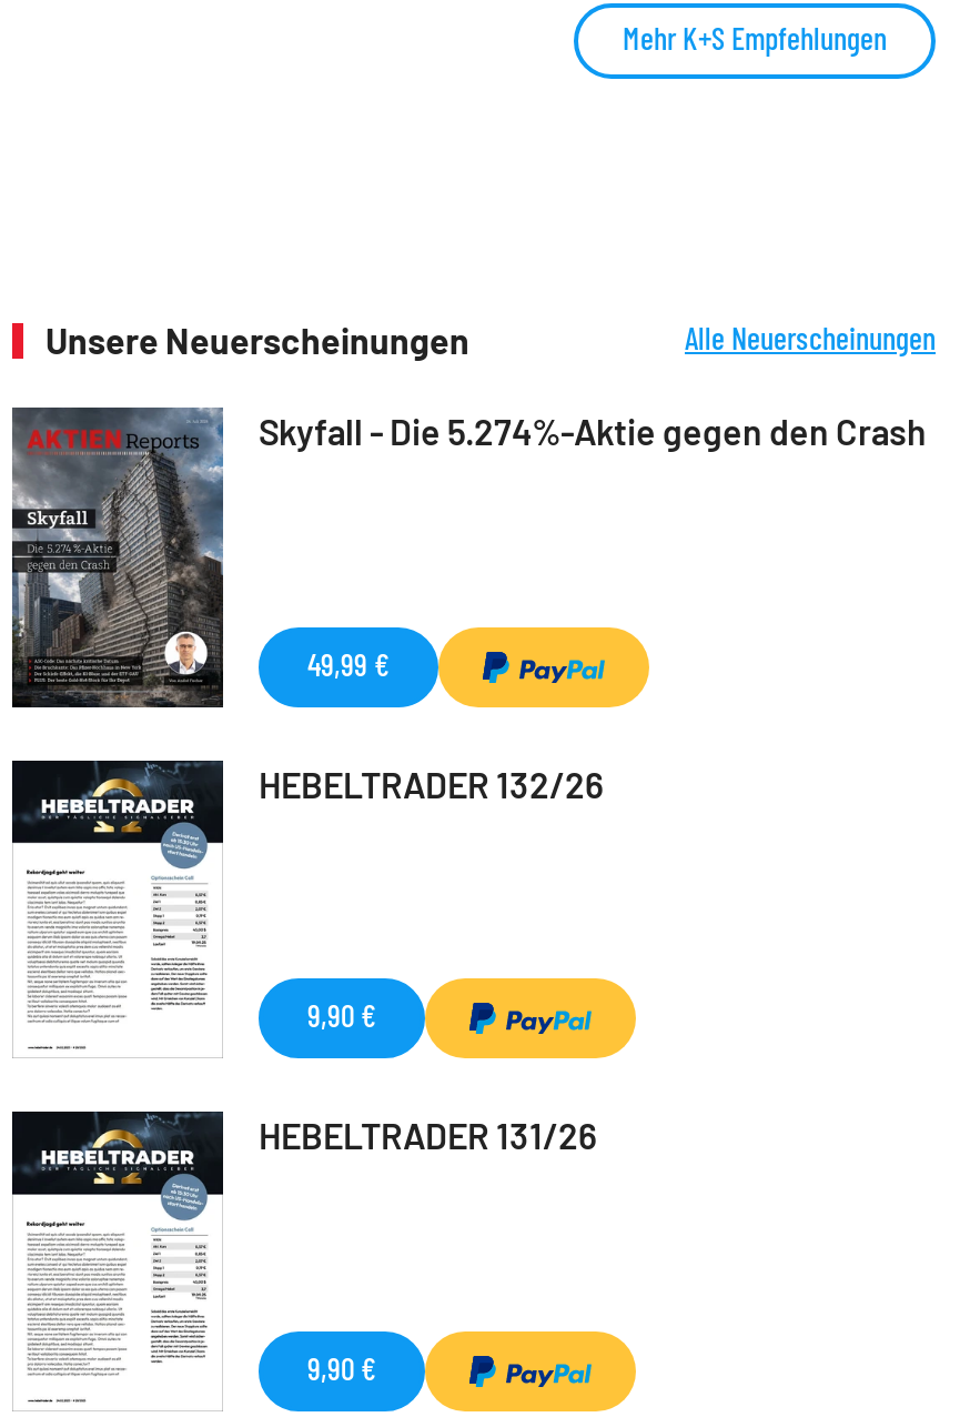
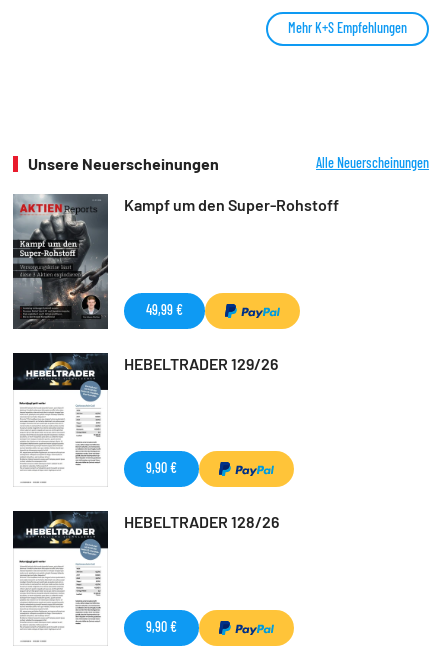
- [image]
- Skyfall - Die 5.274%-Aktie gegen den Crash
+ [image]
+ Kampf um den Super-Rohstoff

- HEBELTRADER 132/26
+ HEBELTRADER 129/26

- HEBELTRADER 131/26
+ HEBELTRADER 128/26
